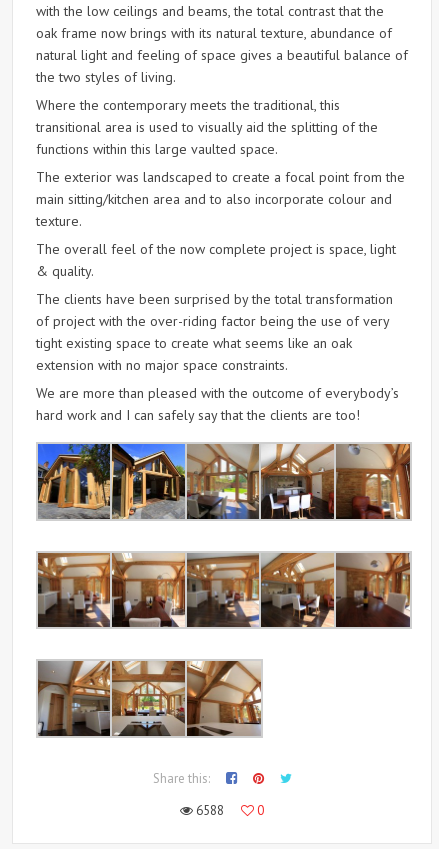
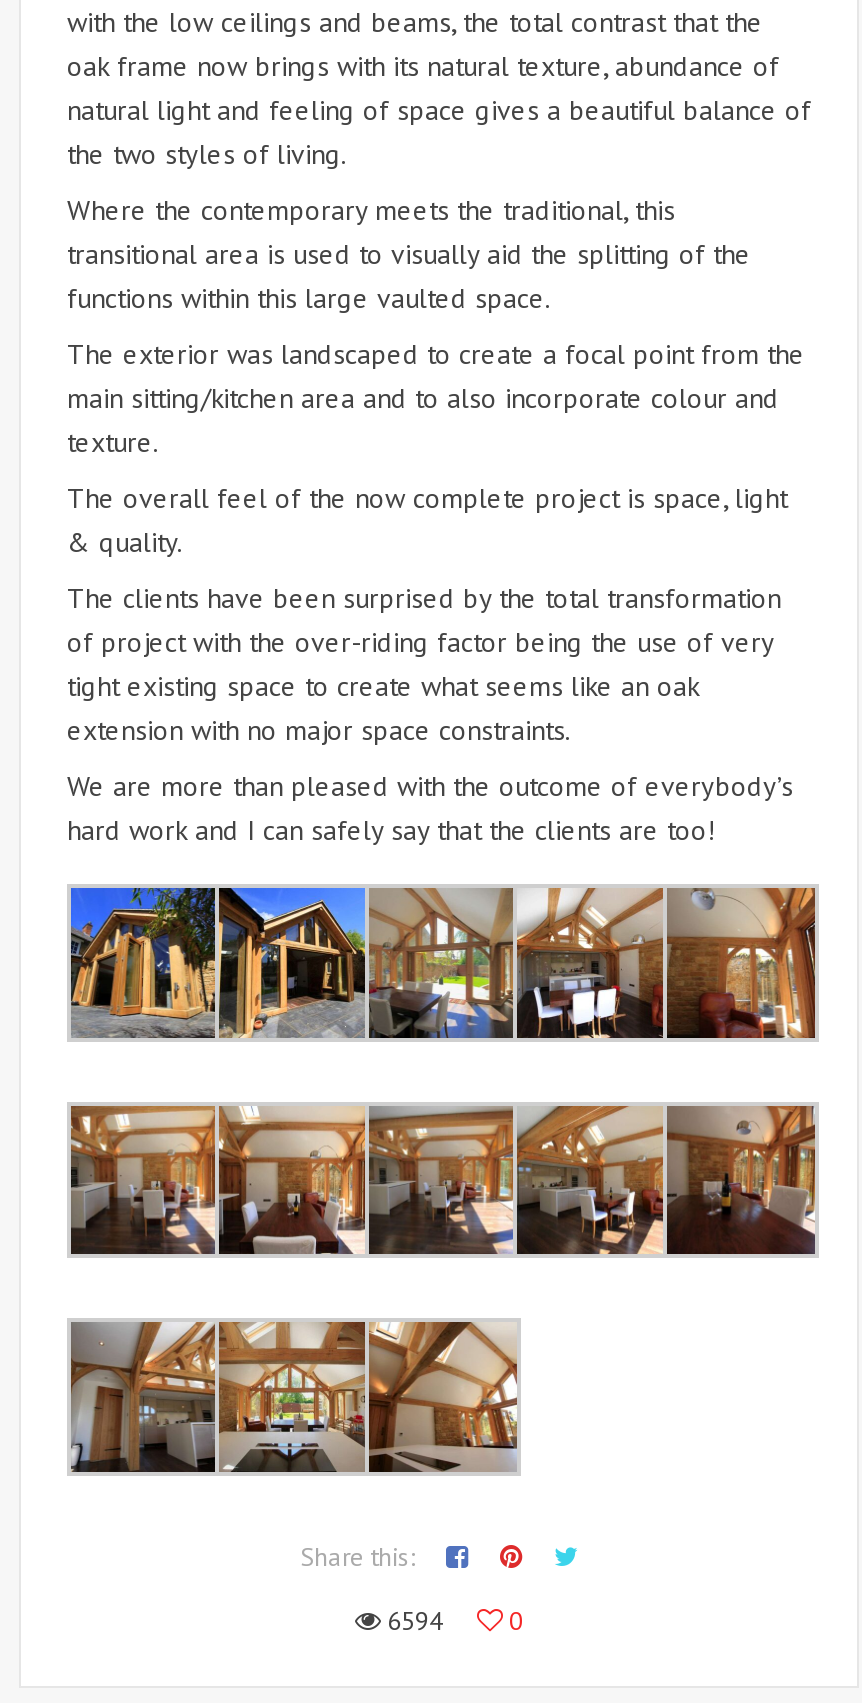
- 6588 0
+ 6594 0
